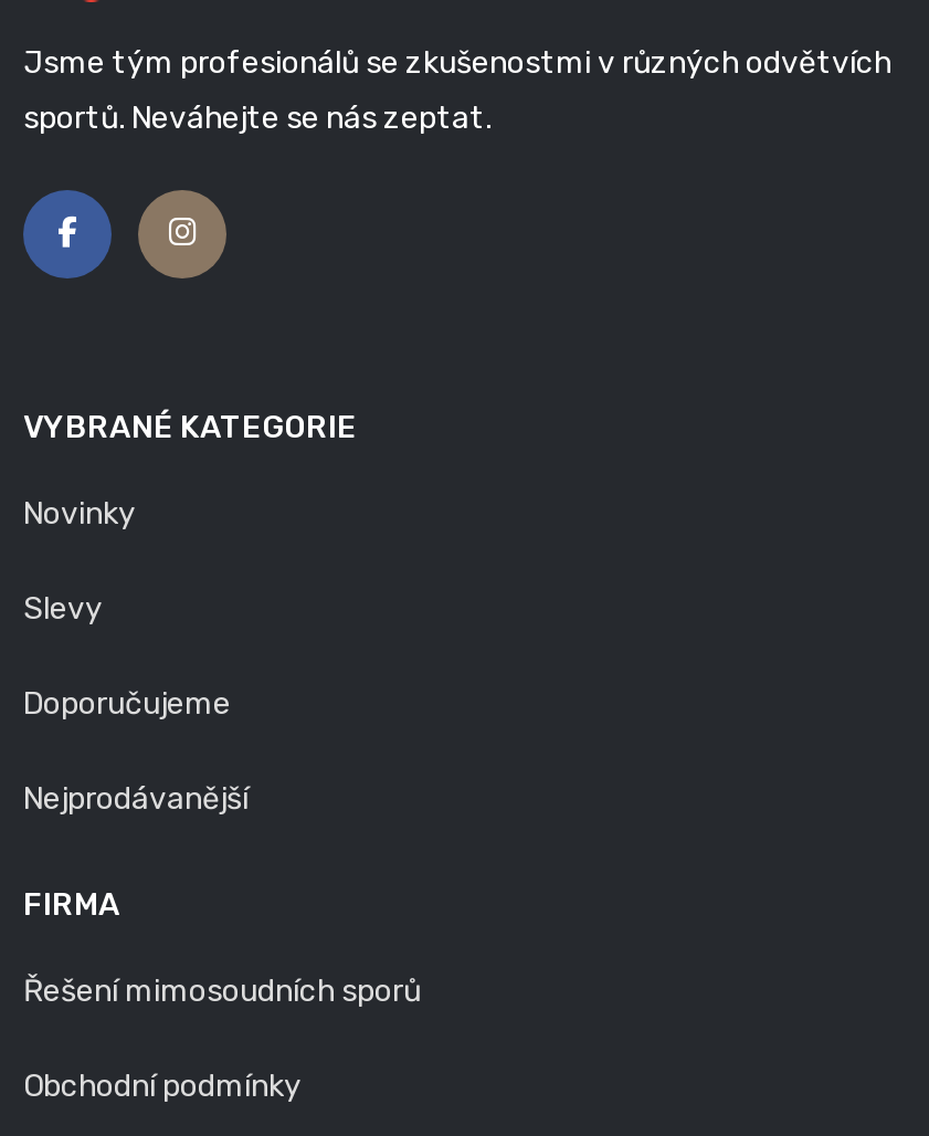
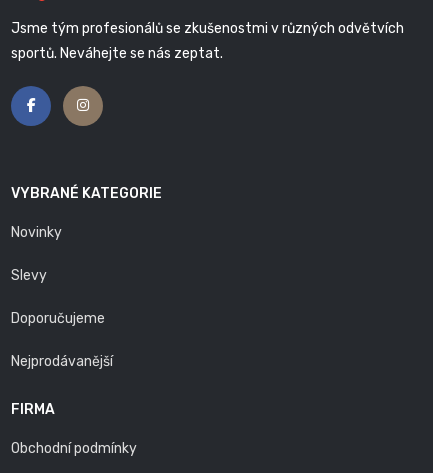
- Řešení mimosoudních sporů
